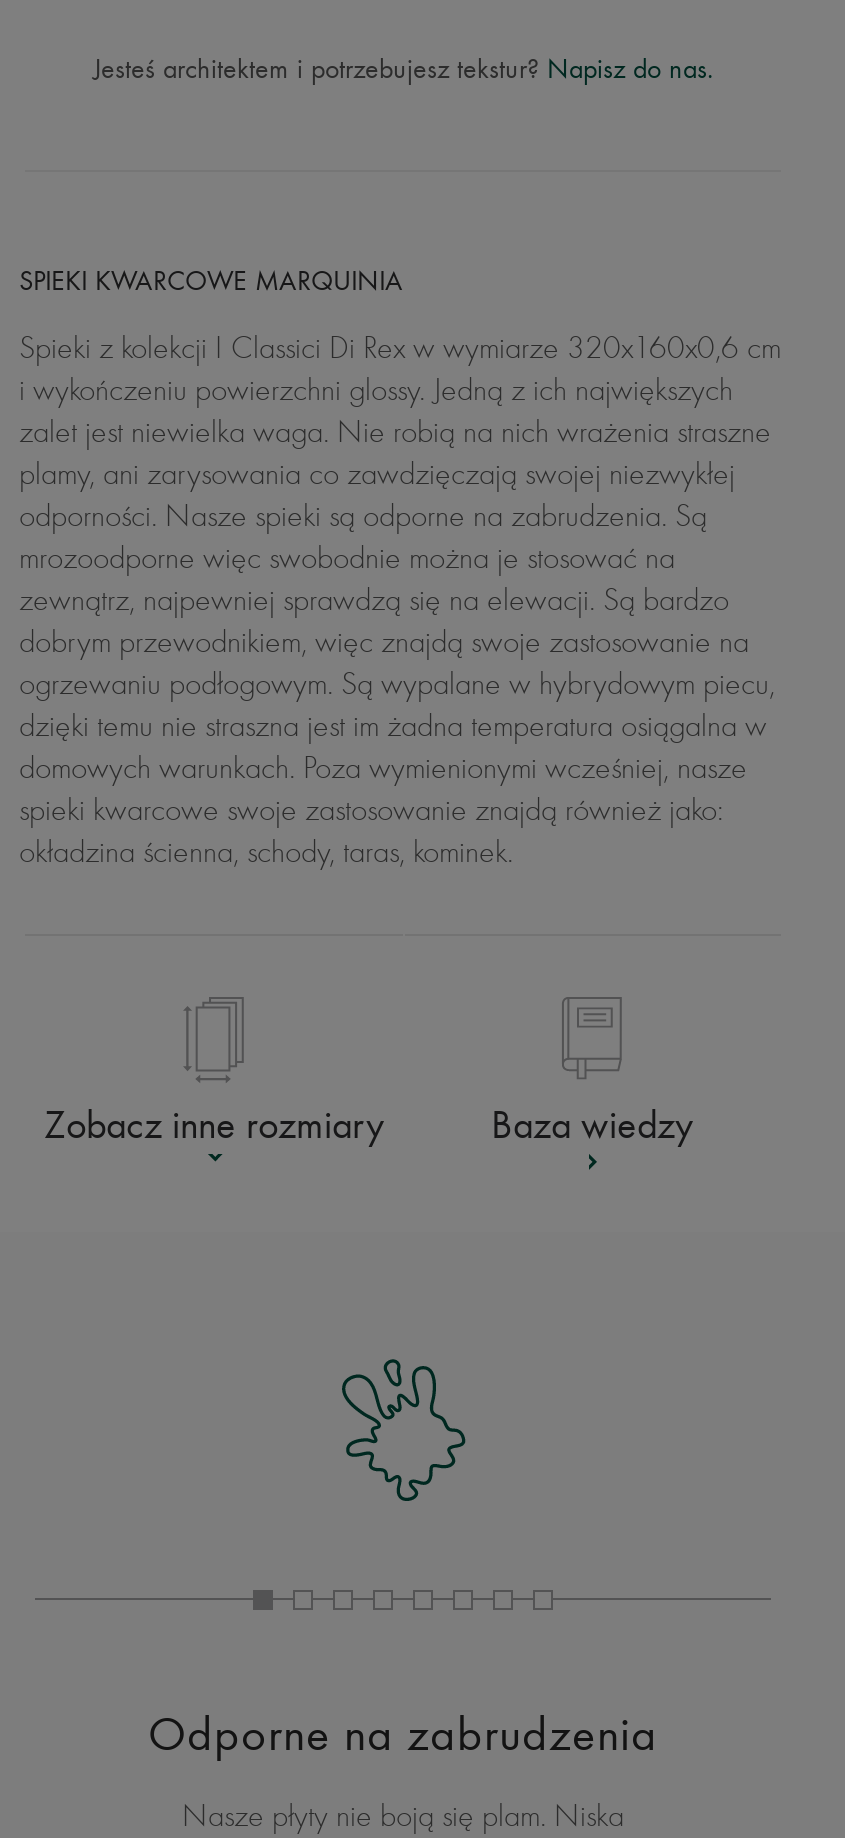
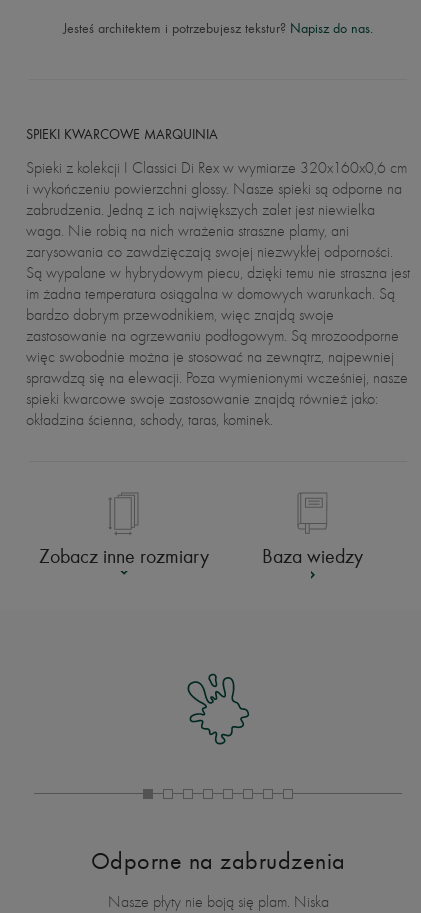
- i wykończeniu powierzchni glossy. Jedną z ich największych
- zalet jest niewielka waga. Nie robią na nich wrażenia straszne
- plamy, ani zarysowania co zawdzięczają swojej niezwykłej
- odporności. Nasze spieki są odporne na zabrudzenia. Są
- mrozoodporne więc swobodnie można je stosować na
- zewnątrz, najpewniej sprawdzą się na elewacji. Są bardzo
- dobrym przewodnikiem, więc znajdą swoje zastosowanie na
- ogrzewaniu podłogowym. Są wypalane w hybrydowym piecu,
- dzięki temu nie straszna jest im żadna temperatura osiągalna w
- domowych warunkach. Poza wymienionymi wcześniej, nasze
+ i wykończeniu powierzchni glossy. Nasze spieki są odporne na
+ zabrudzenia. Jedną z ich największych zalet jest niewielka
+ waga. Nie robią na nich wrażenia straszne plamy, ani
+ zarysowania co zawdzięczają swojej niezwykłej odporności.
+ Są wypalane w hybrydowym piecu, dzięki temu nie straszna jest
+ im żadna temperatura osiągalna w domowych warunkach. Są
+ bardzo dobrym przewodnikiem, więc znajdą swoje
+ zastosowanie na ogrzewaniu podłogowym. Są mrozoodporne
+ więc swobodnie można je stosować na zewnątrz, najpewniej
+ sprawdzą się na elewacji. Poza wymienionymi wcześniej, nasze
